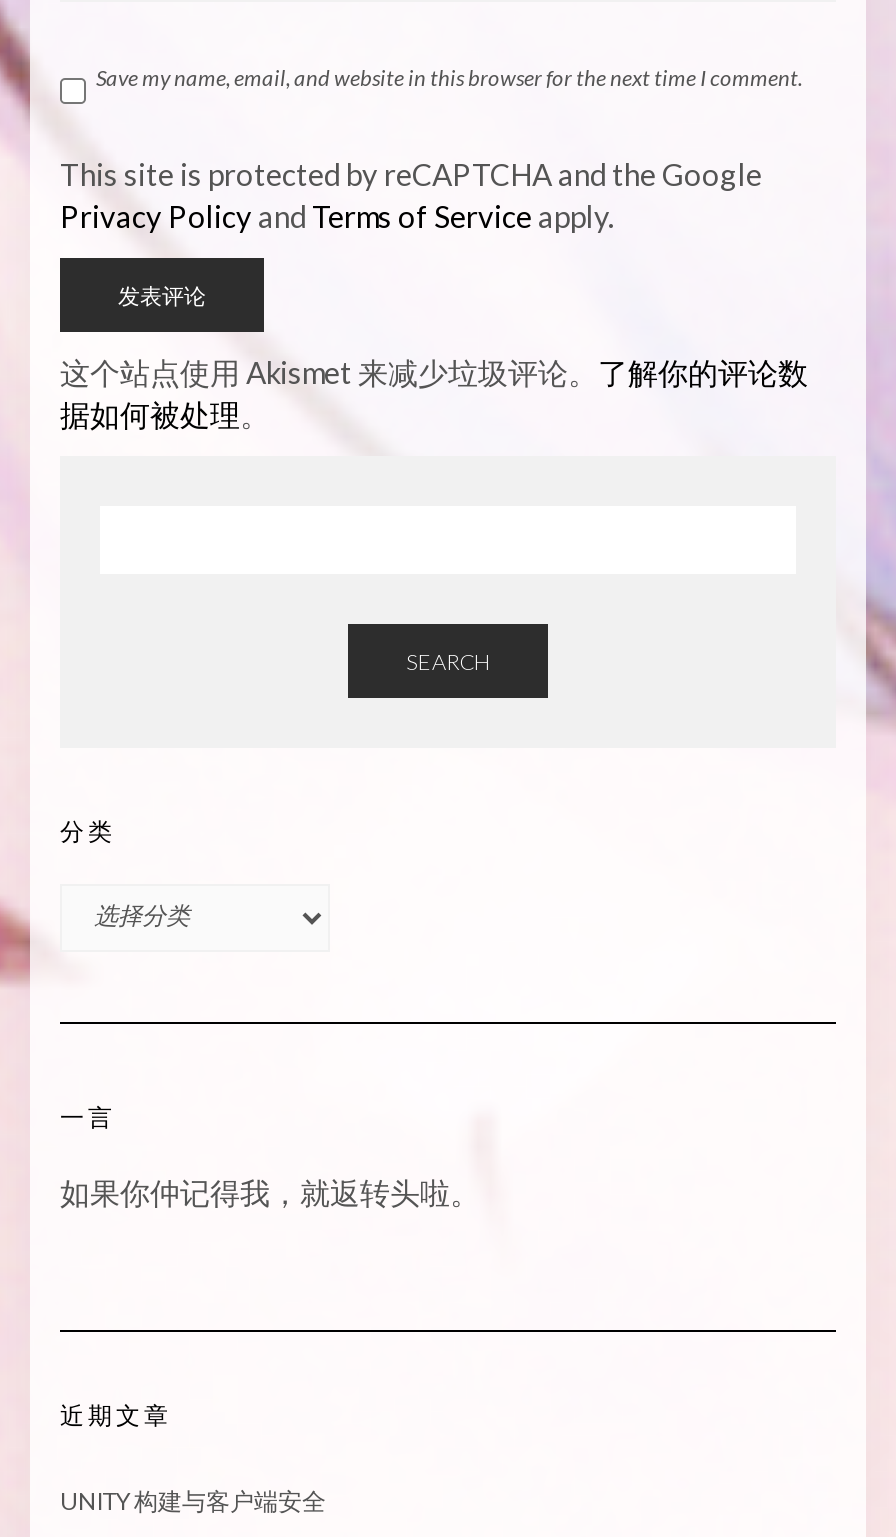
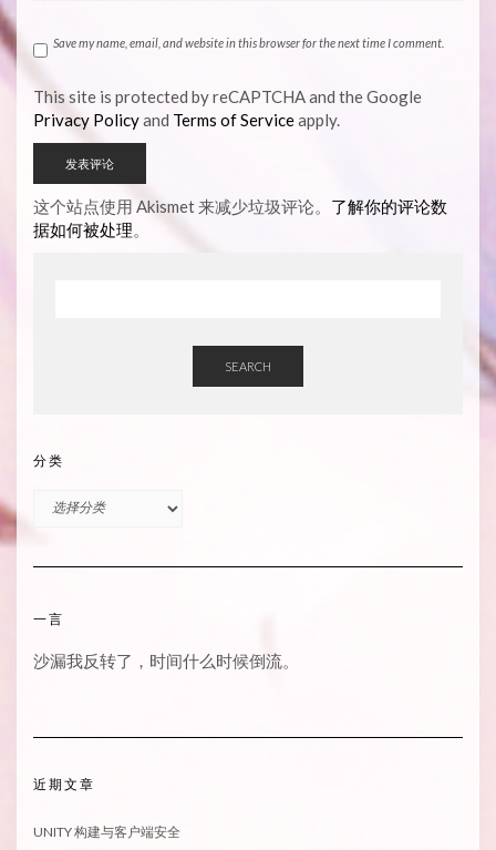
- 如果你仲记得我，就返转头啦。
+ 沙漏我反转了，时间什么时候倒流。
